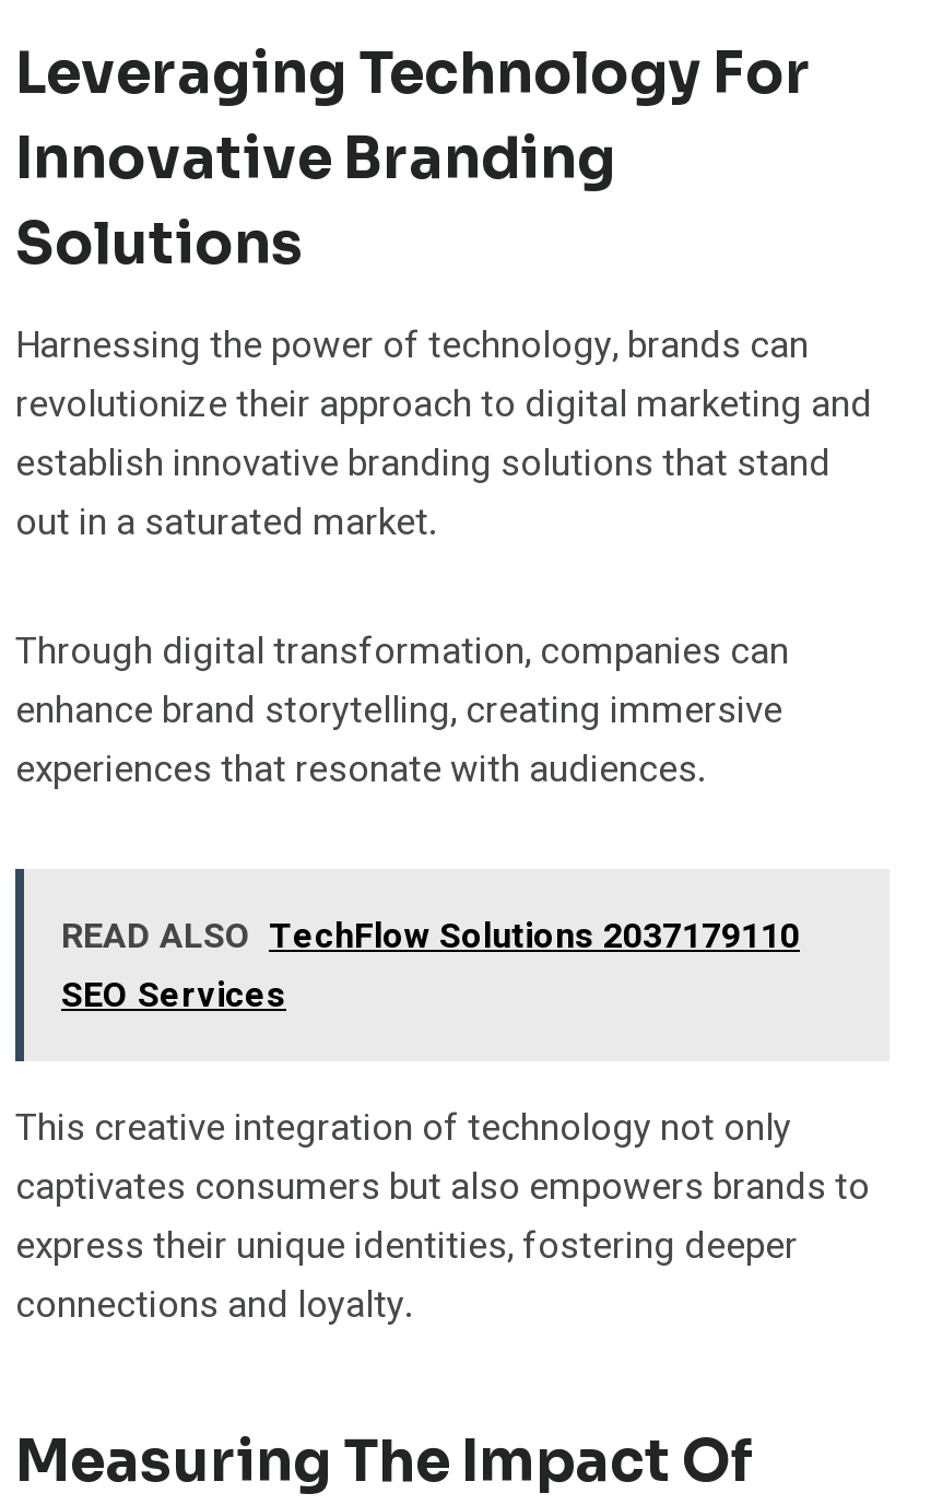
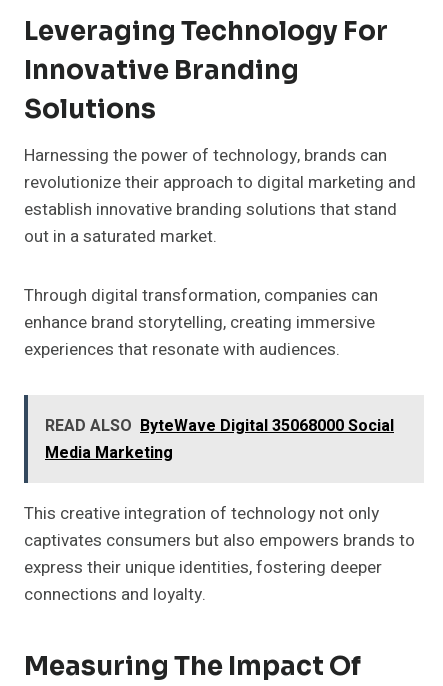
- READ ALSO TechFlow Solutions 2037179110
- SEO Services
+ READ ALSO ByteWave Digital 35068000 Social
+ Media Marketing
